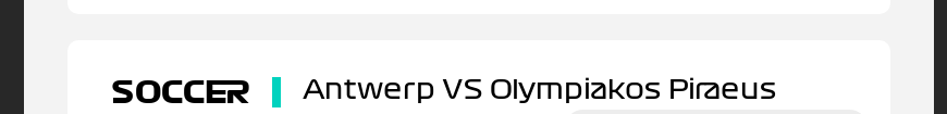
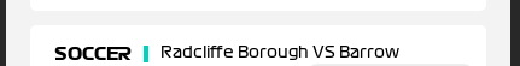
- Antwerp VS Olympiakos Piraeus
+ Radcliffe Borough VS Barrow
